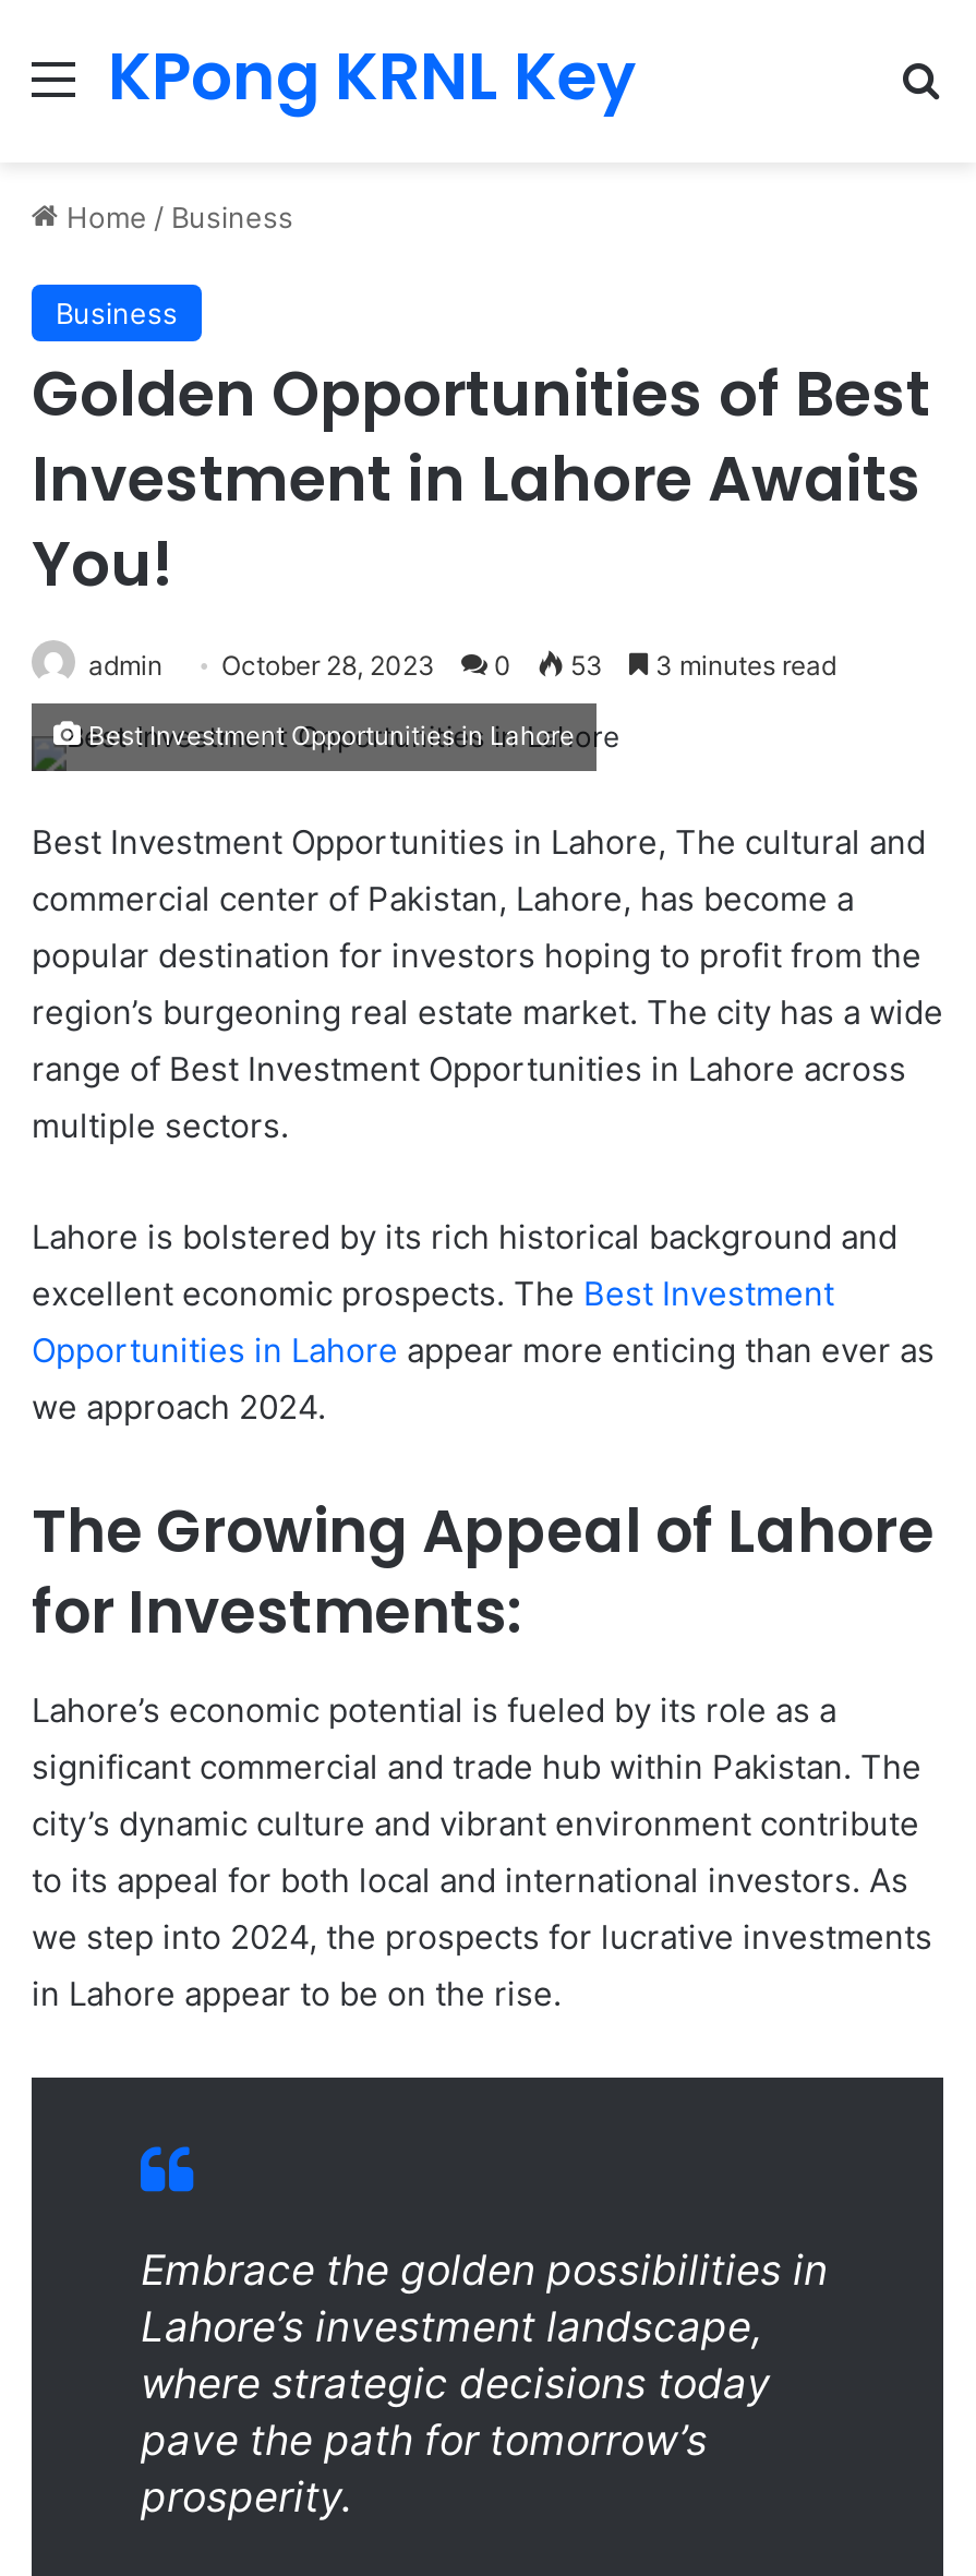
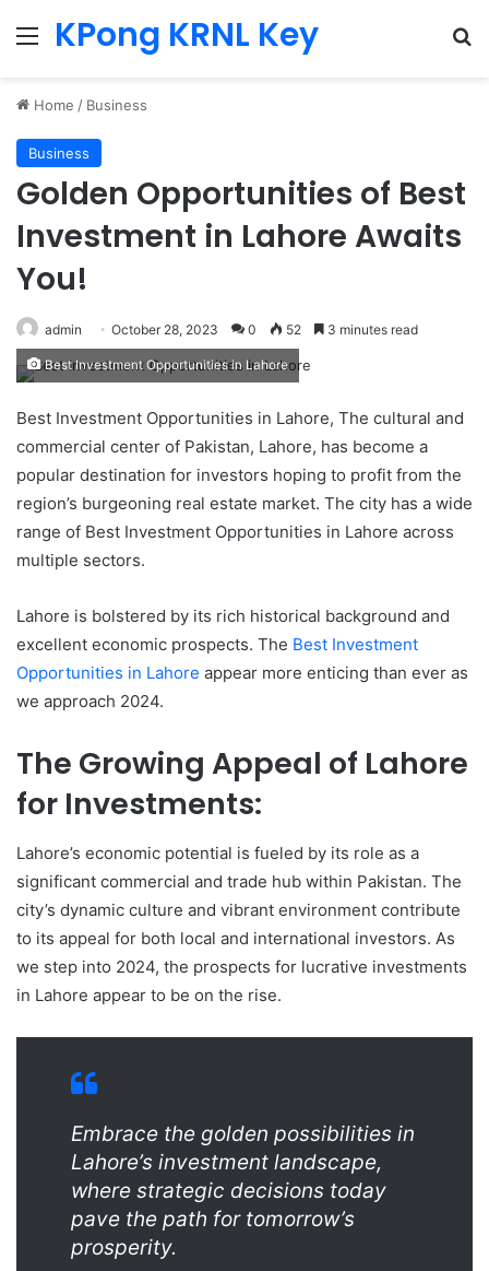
- admin October 28, 2023 0 53 3 minutes read
+ admin October 28, 2023 0 52 3 minutes read
